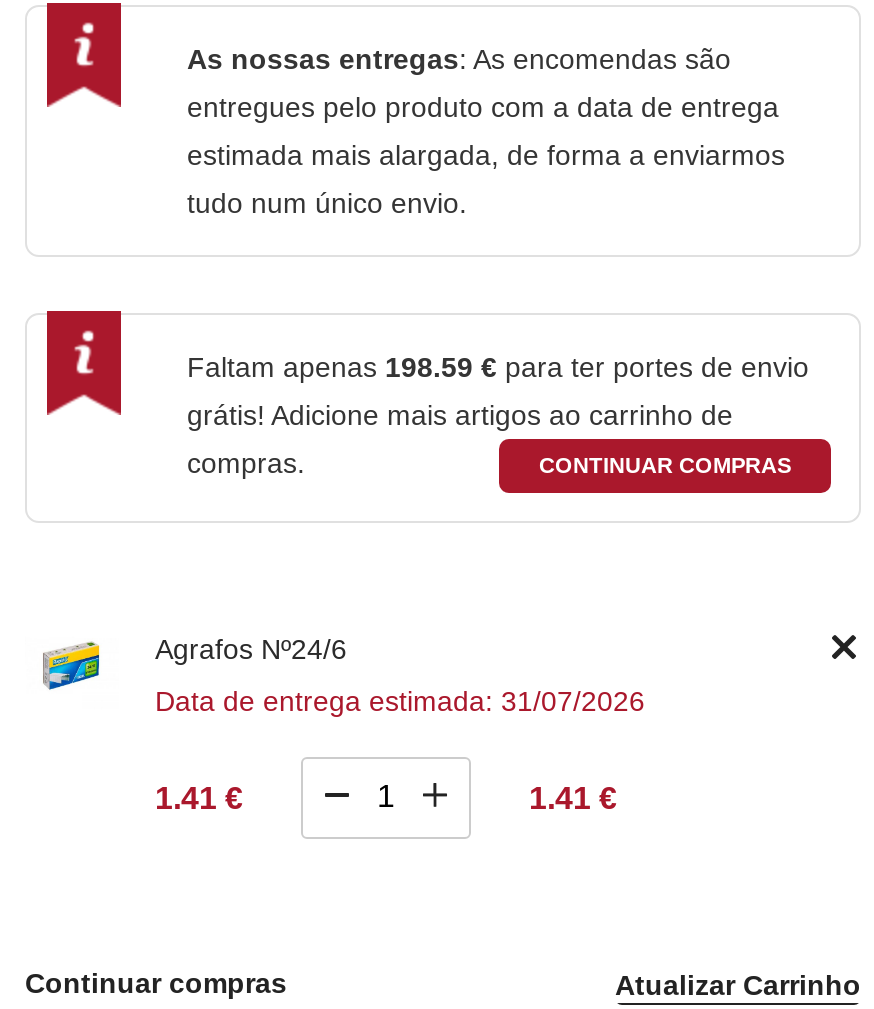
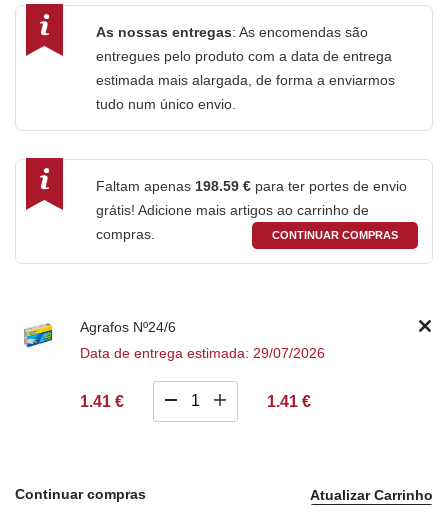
- Data de entrega estimada: 31/07/2026
+ Data de entrega estimada: 29/07/2026
